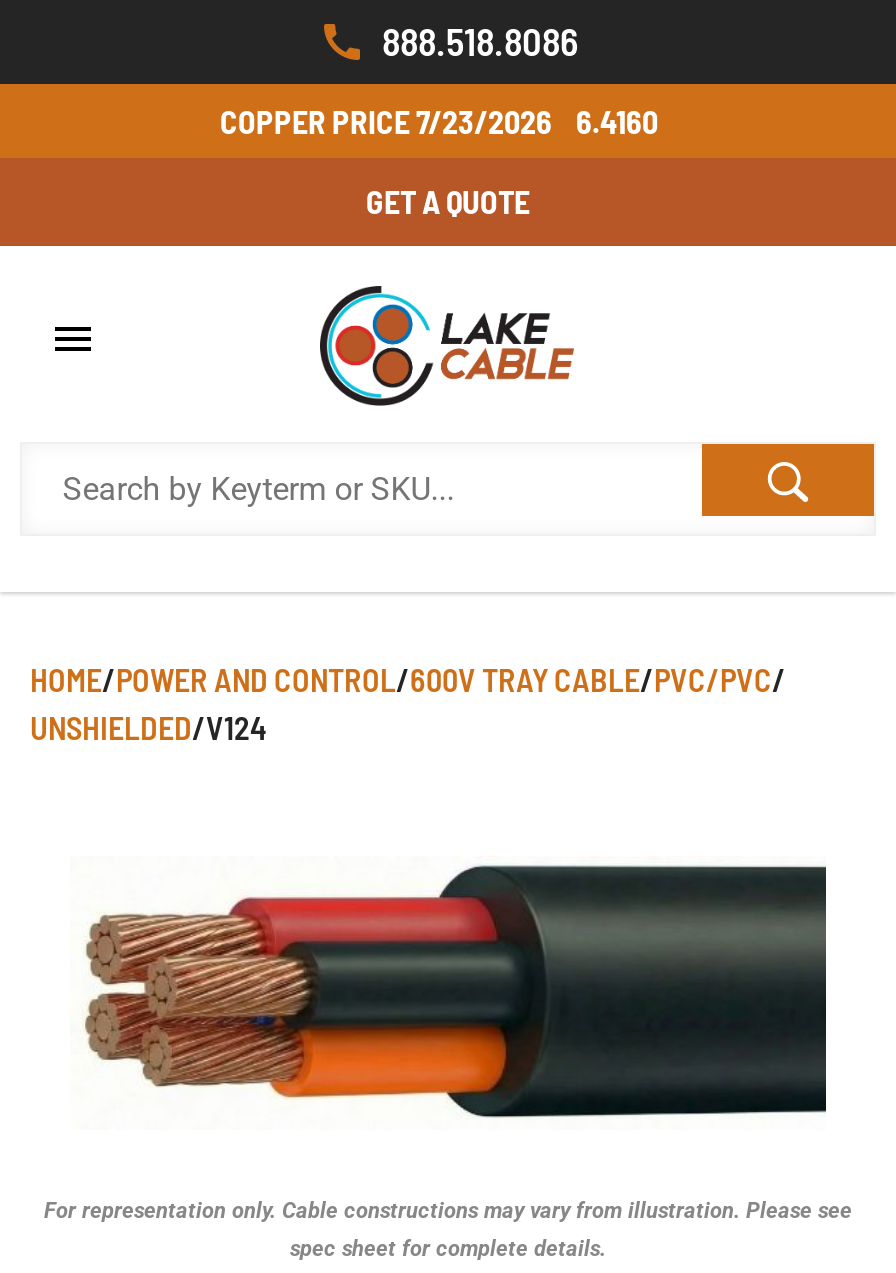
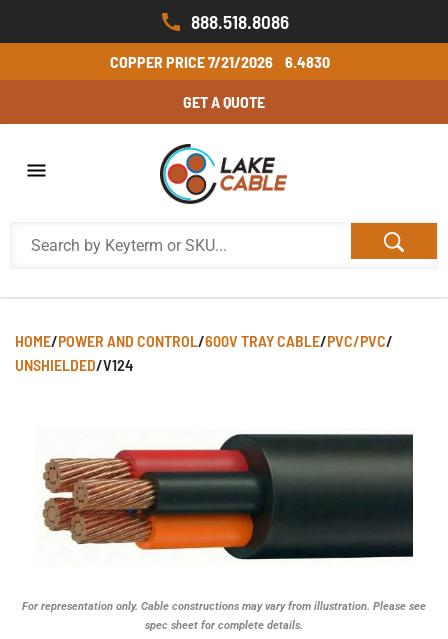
- COPPER PRICE 7/23/2026
+ COPPER PRICE 7/21/2026

- 6.4160
+ 6.4830
